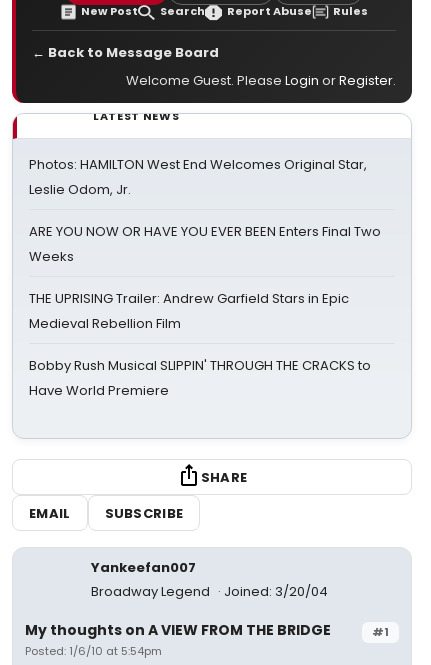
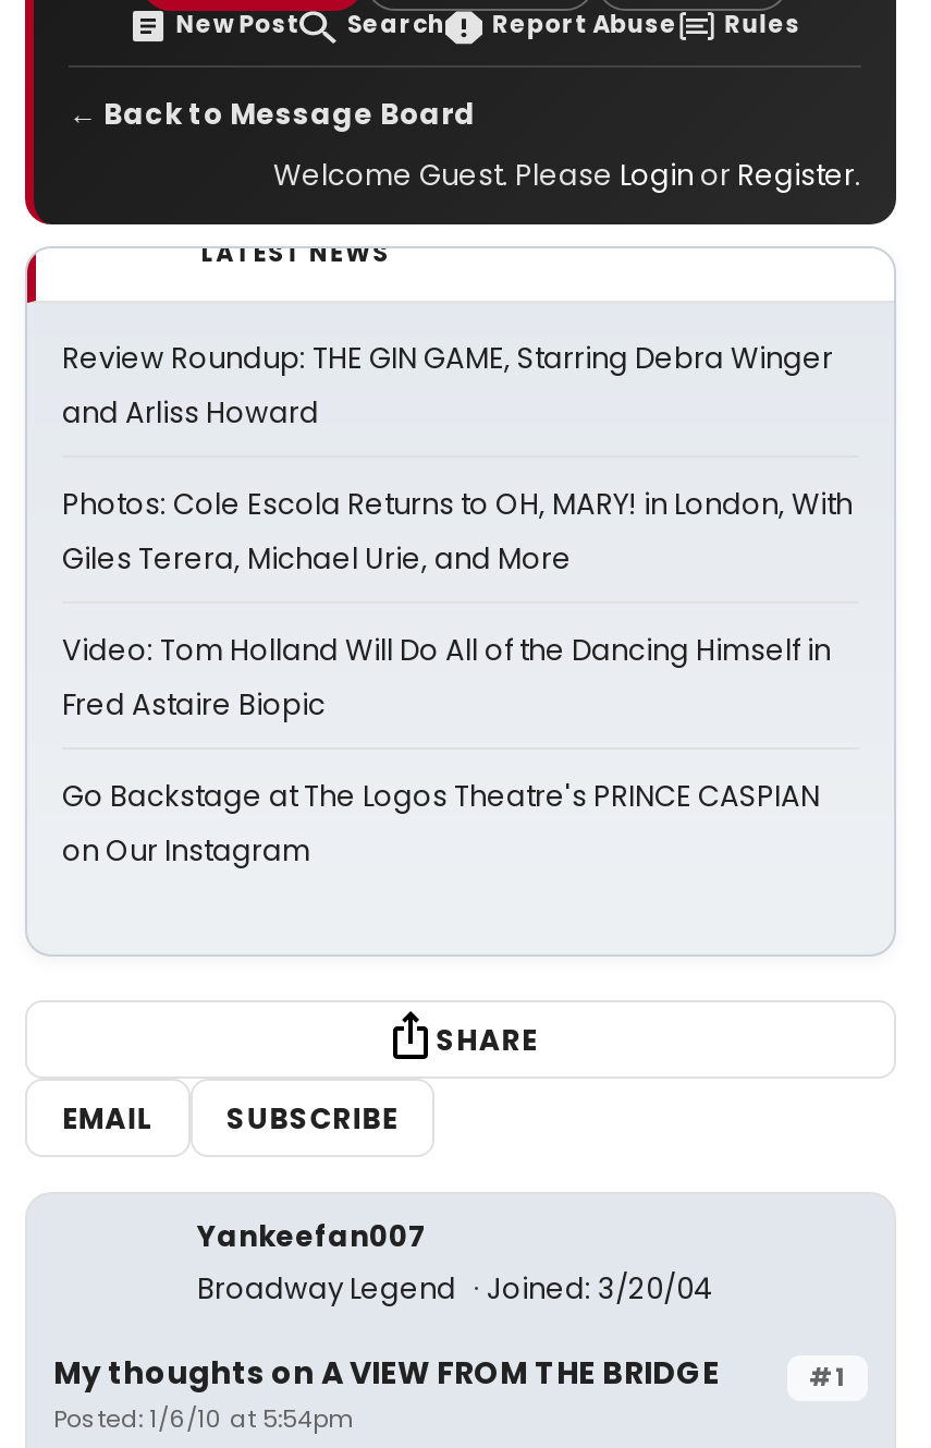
- Photos: HAMILTON West End Welcomes Original Star,
- Leslie Odom, Jr.
+ Review Roundup: THE GIN GAME, Starring Debra Winger
+ and Arliss Howard

- ARE YOU NOW OR HAVE YOU EVER BEEN Enters Final Two
- Weeks
+ Photos: Cole Escola Returns to OH, MARY! in London, With
+ Giles Terera, Michael Urie, and More

- THE UPRISING Trailer: Andrew Garfield Stars in Epic
- Medieval Rebellion Film
+ Video: Tom Holland Will Do All of the Dancing Himself in
+ Fred Astaire Biopic

- Bobby Rush Musical SLIPPIN' THROUGH THE CRACKS to
- Have World Premiere
+ Go Backstage at The Logos Theatre's PRINCE CASPIAN
+ on Our Instagram
